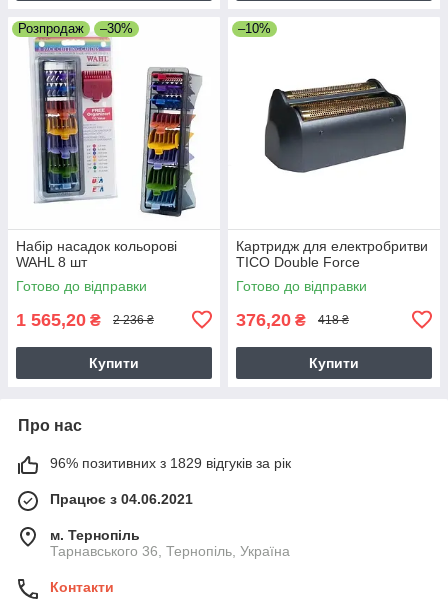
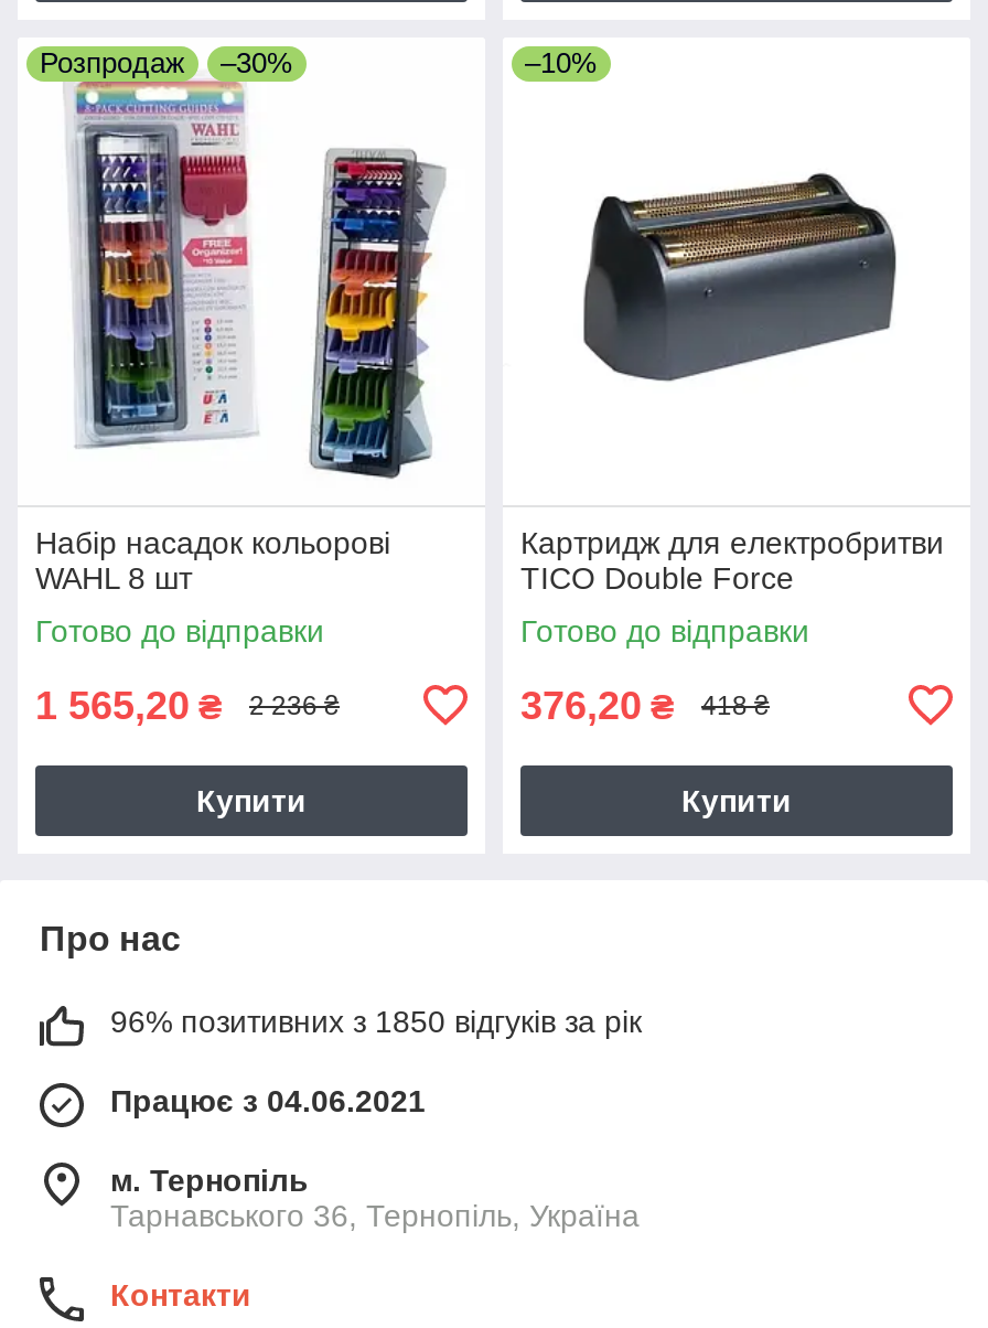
- 96% позитивних з 1829 відгуків за рік
+ 96% позитивних з 1850 відгуків за рік
